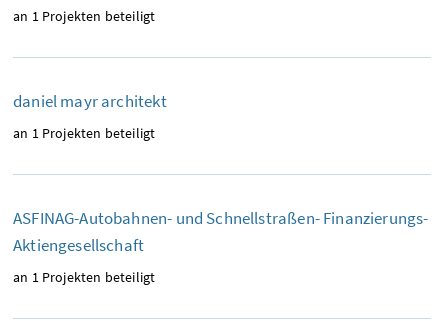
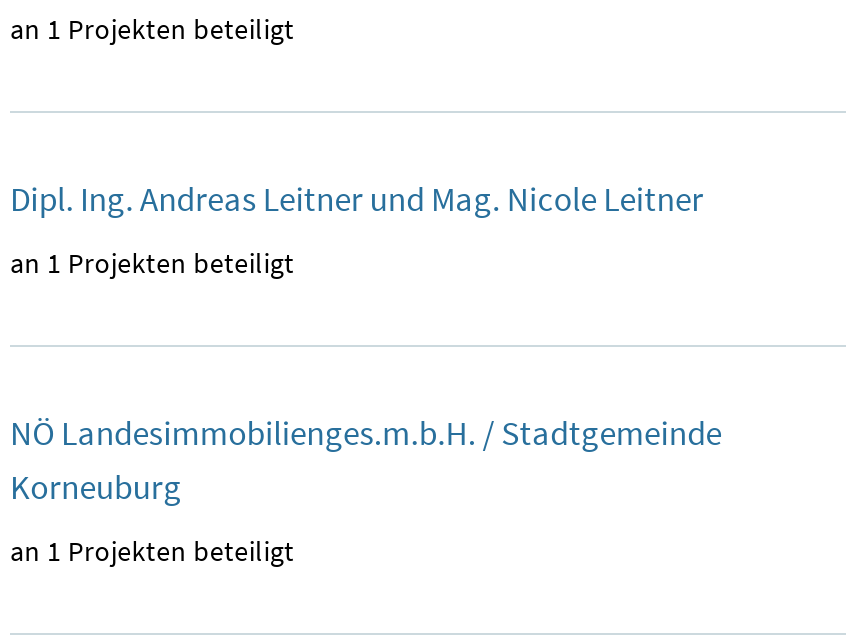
- daniel mayr architekt
+ Dipl. Ing. Andreas Leitner und Mag. Nicole Leitner

- ASFINAG-Autobahnen- und Schnellstraßen- Finanzierungs-
- Aktiengesellschaft
+ NÖ Landesimmobilienges.m.b.H. / Stadtgemeinde
+ Korneuburg
